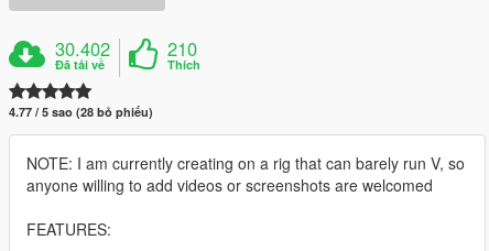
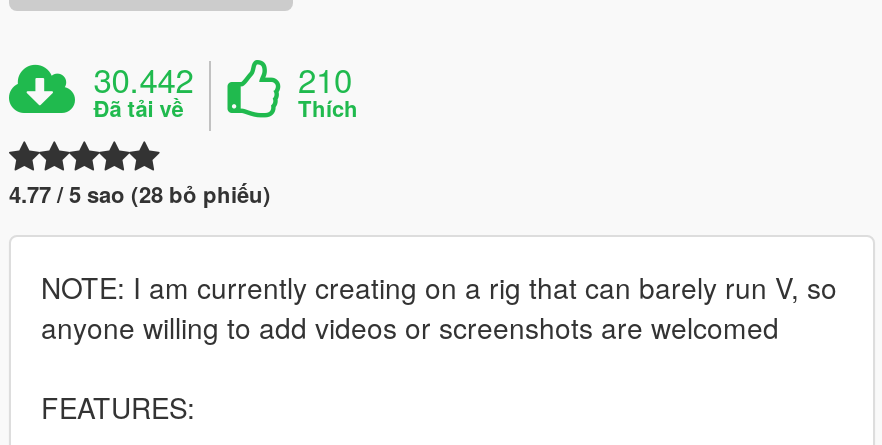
- 30.402
+ 30.442
